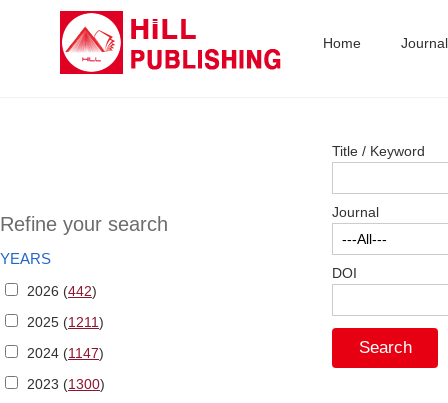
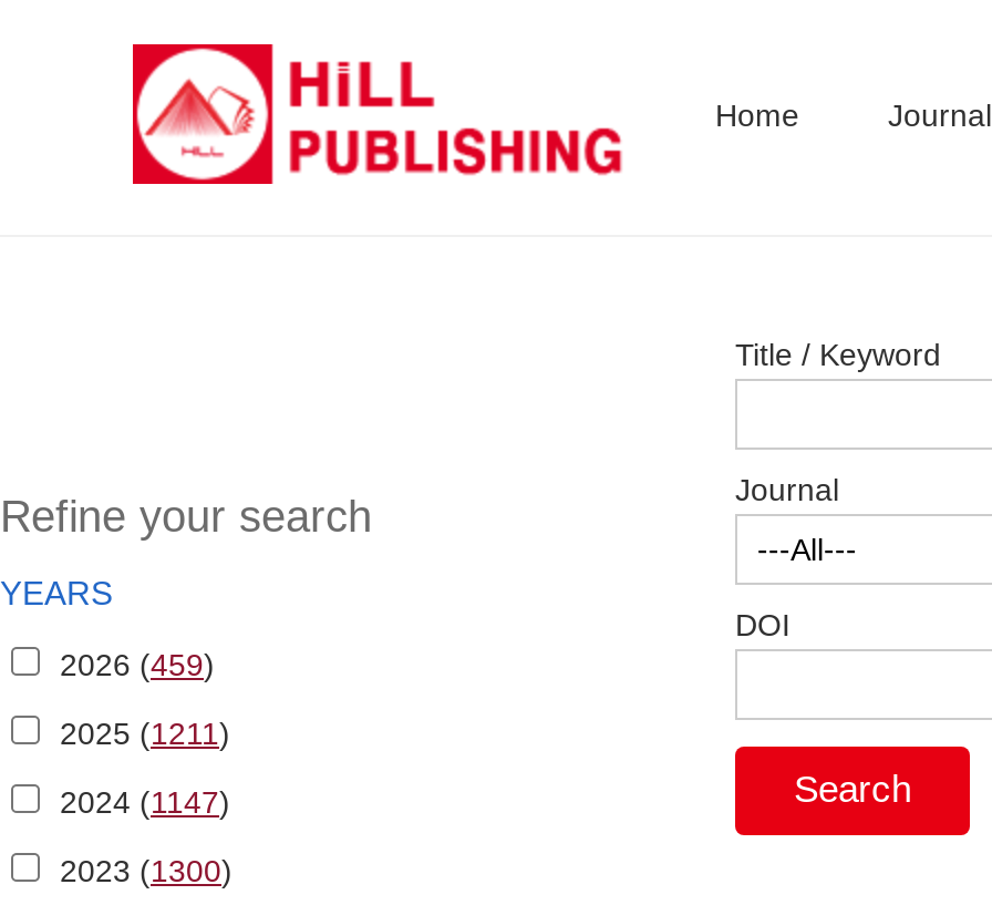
- 2026 (442)
+ 2026 (459)
